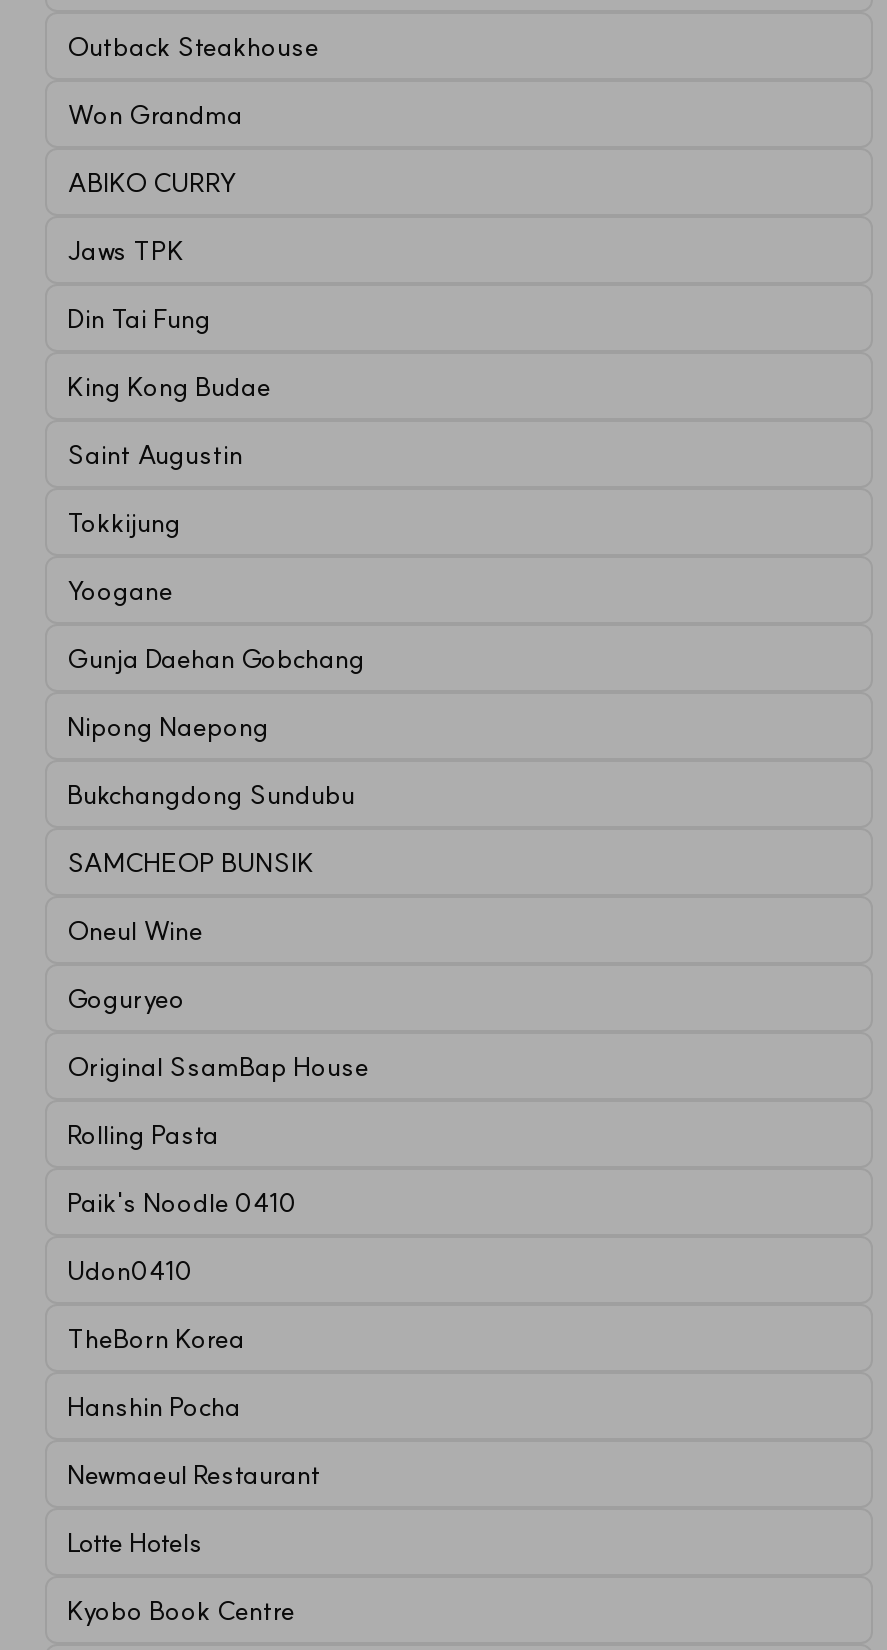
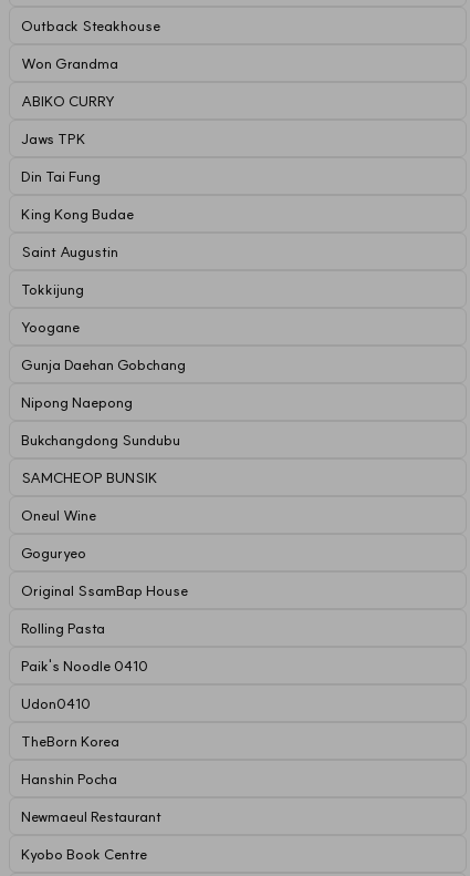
- Lotte Hotels
